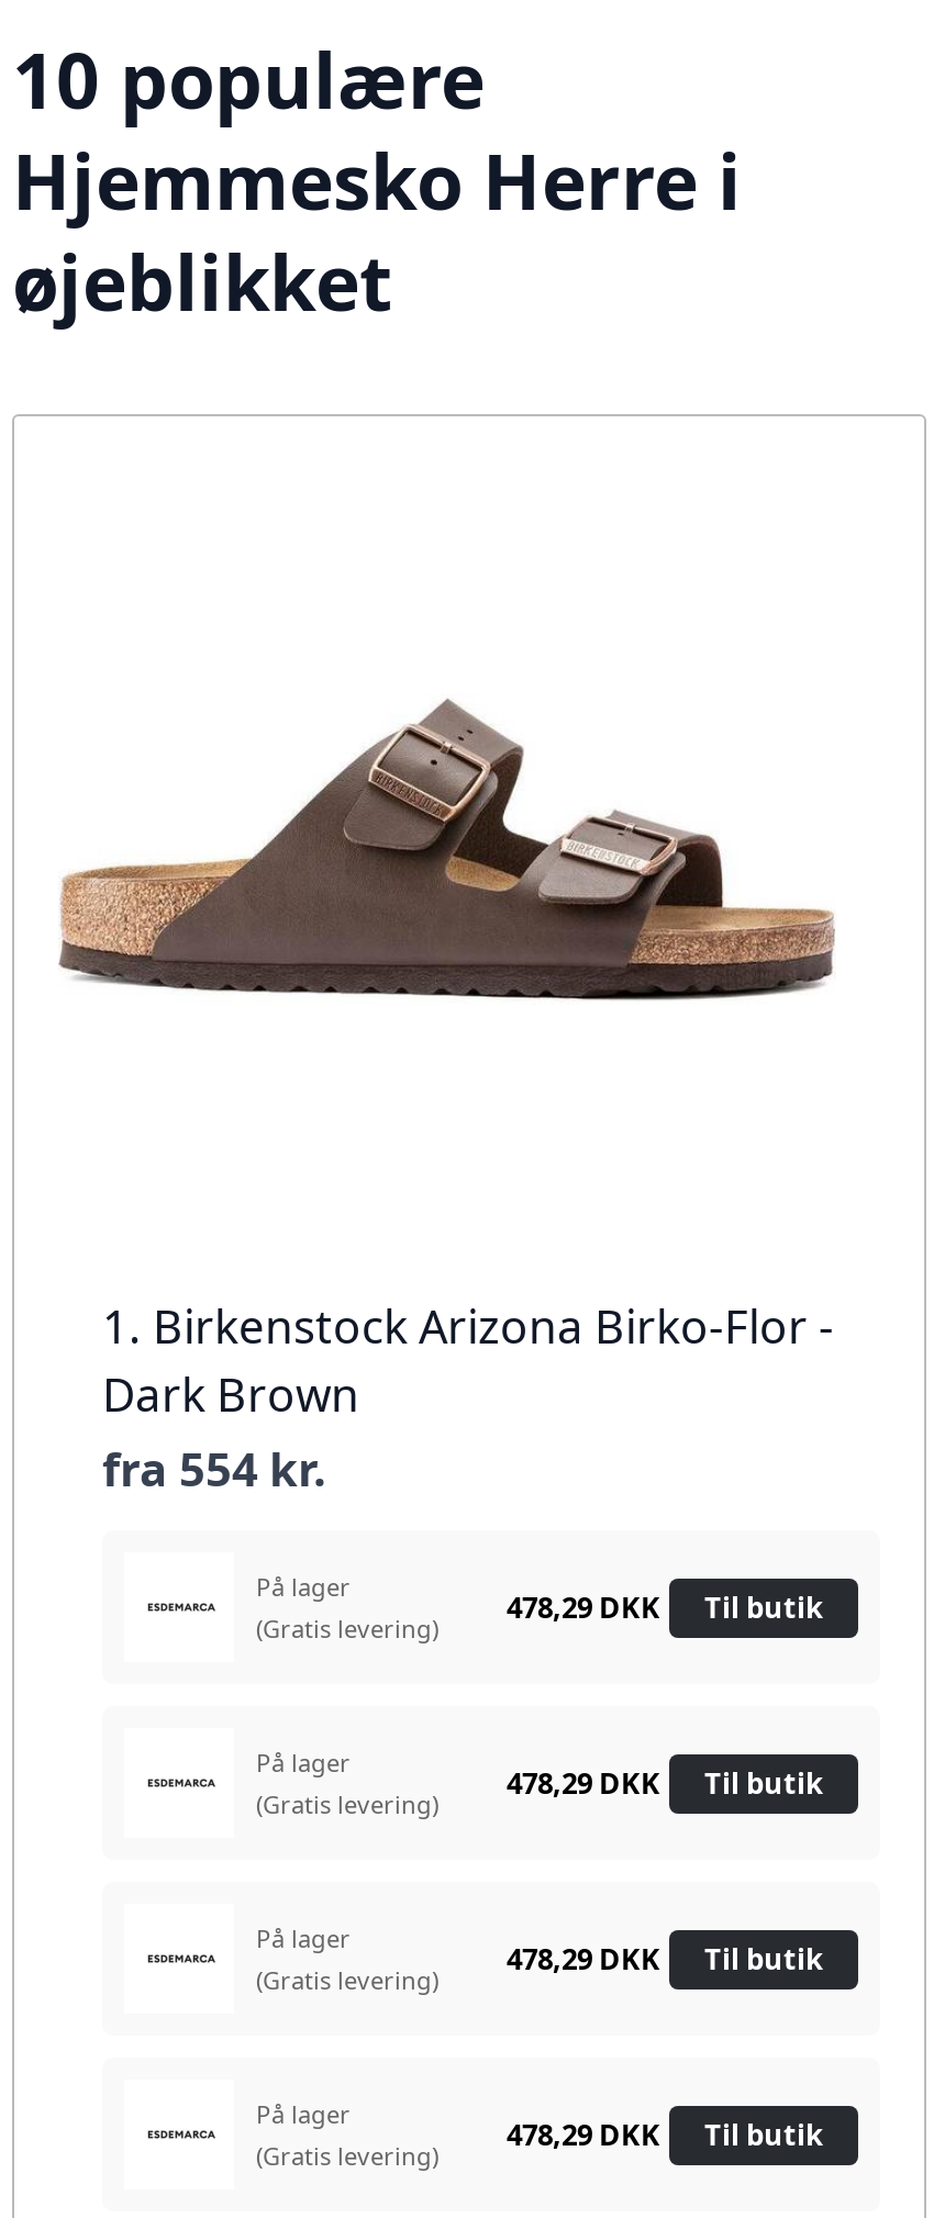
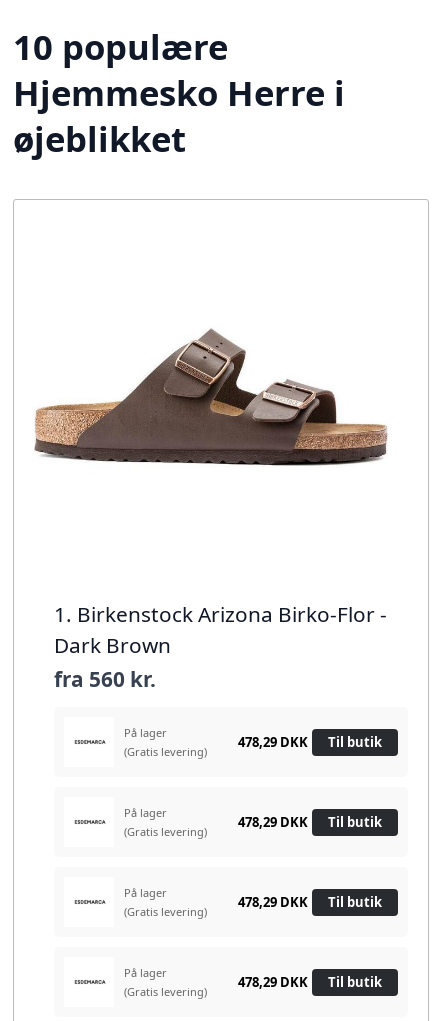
- fra 554 kr.
+ fra 560 kr.
